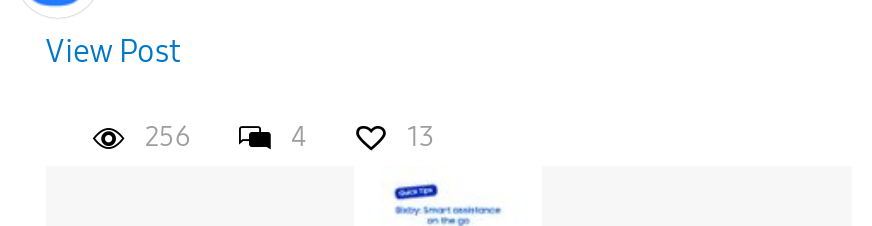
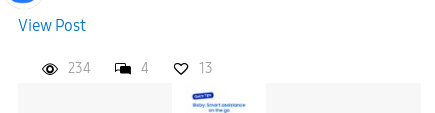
- 256
+ 234
